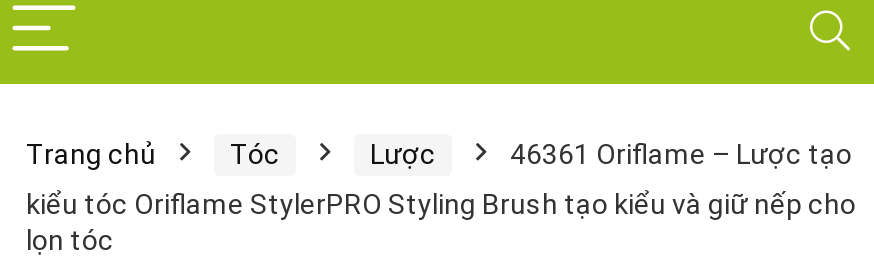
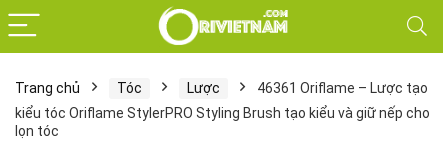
+ [image]
